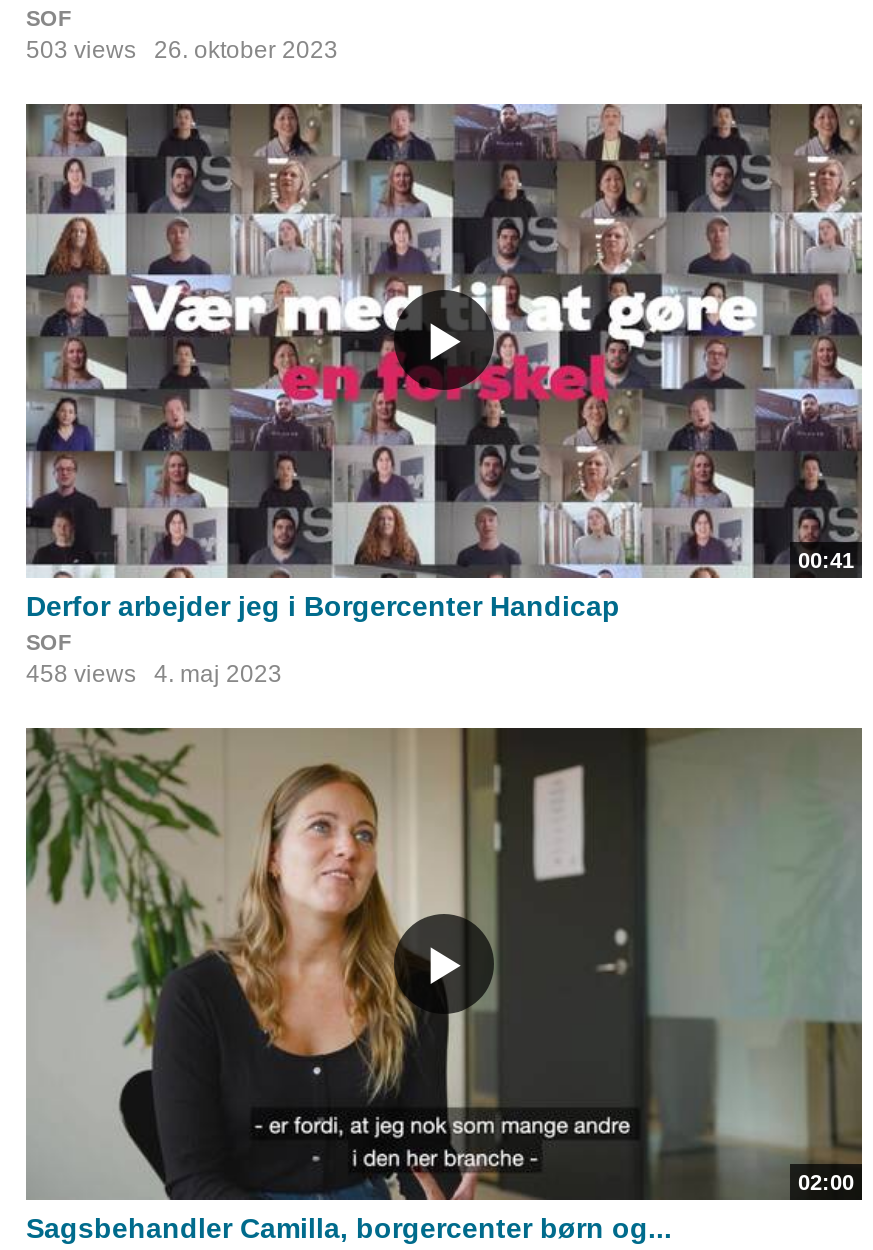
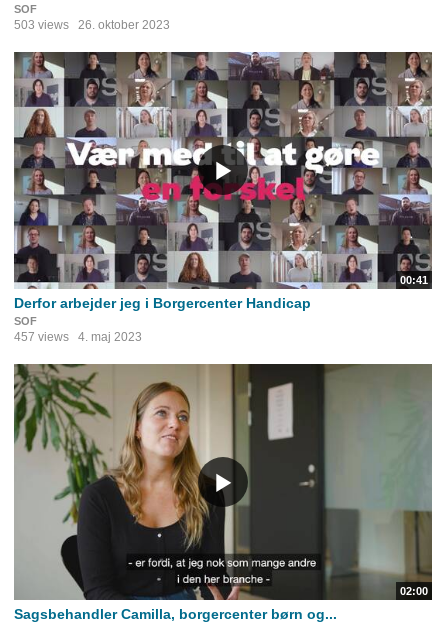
- 458 views 4. maj 2023
+ 457 views 4. maj 2023
